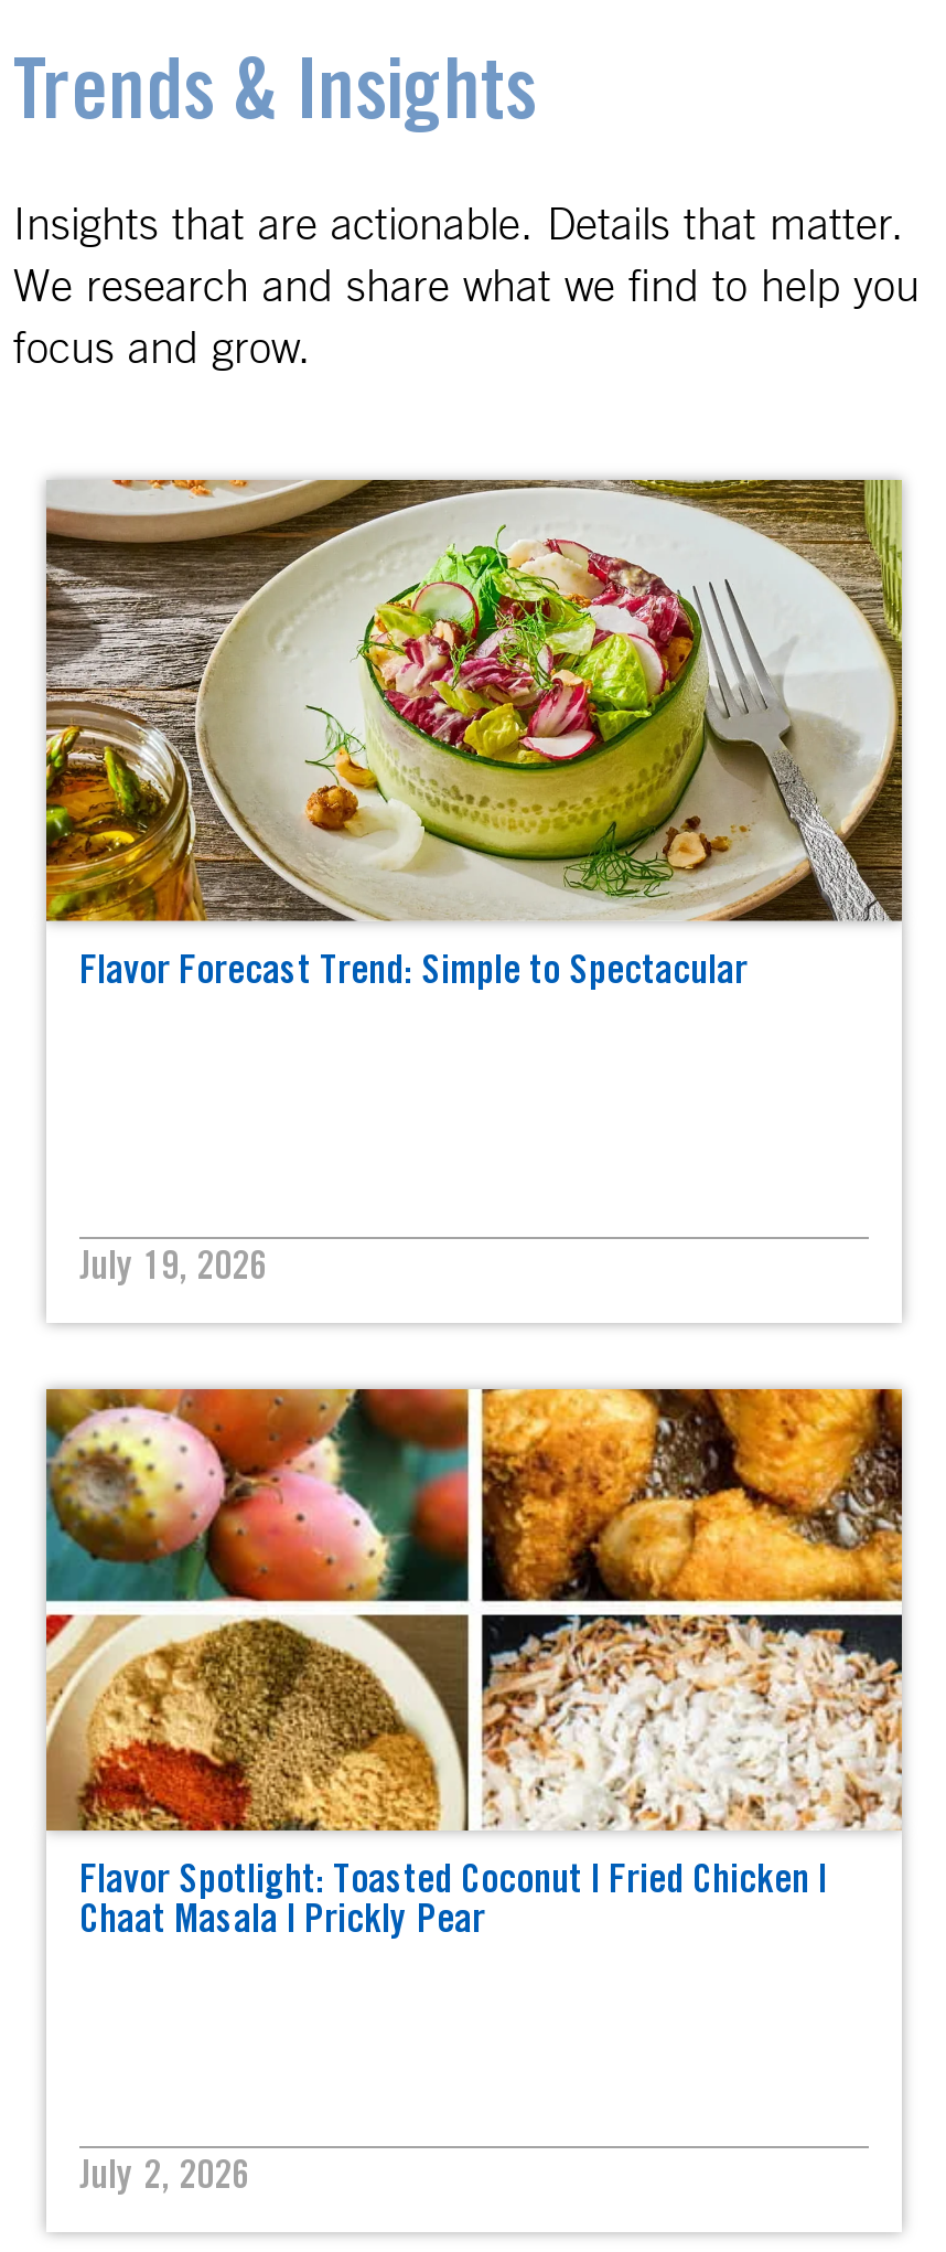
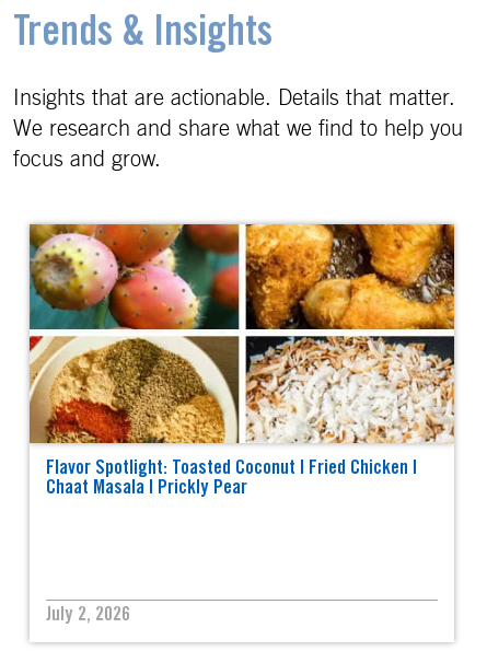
- [image]
- Flavor Forecast Trend: Simple to Spectacular

- July 19, 2026
